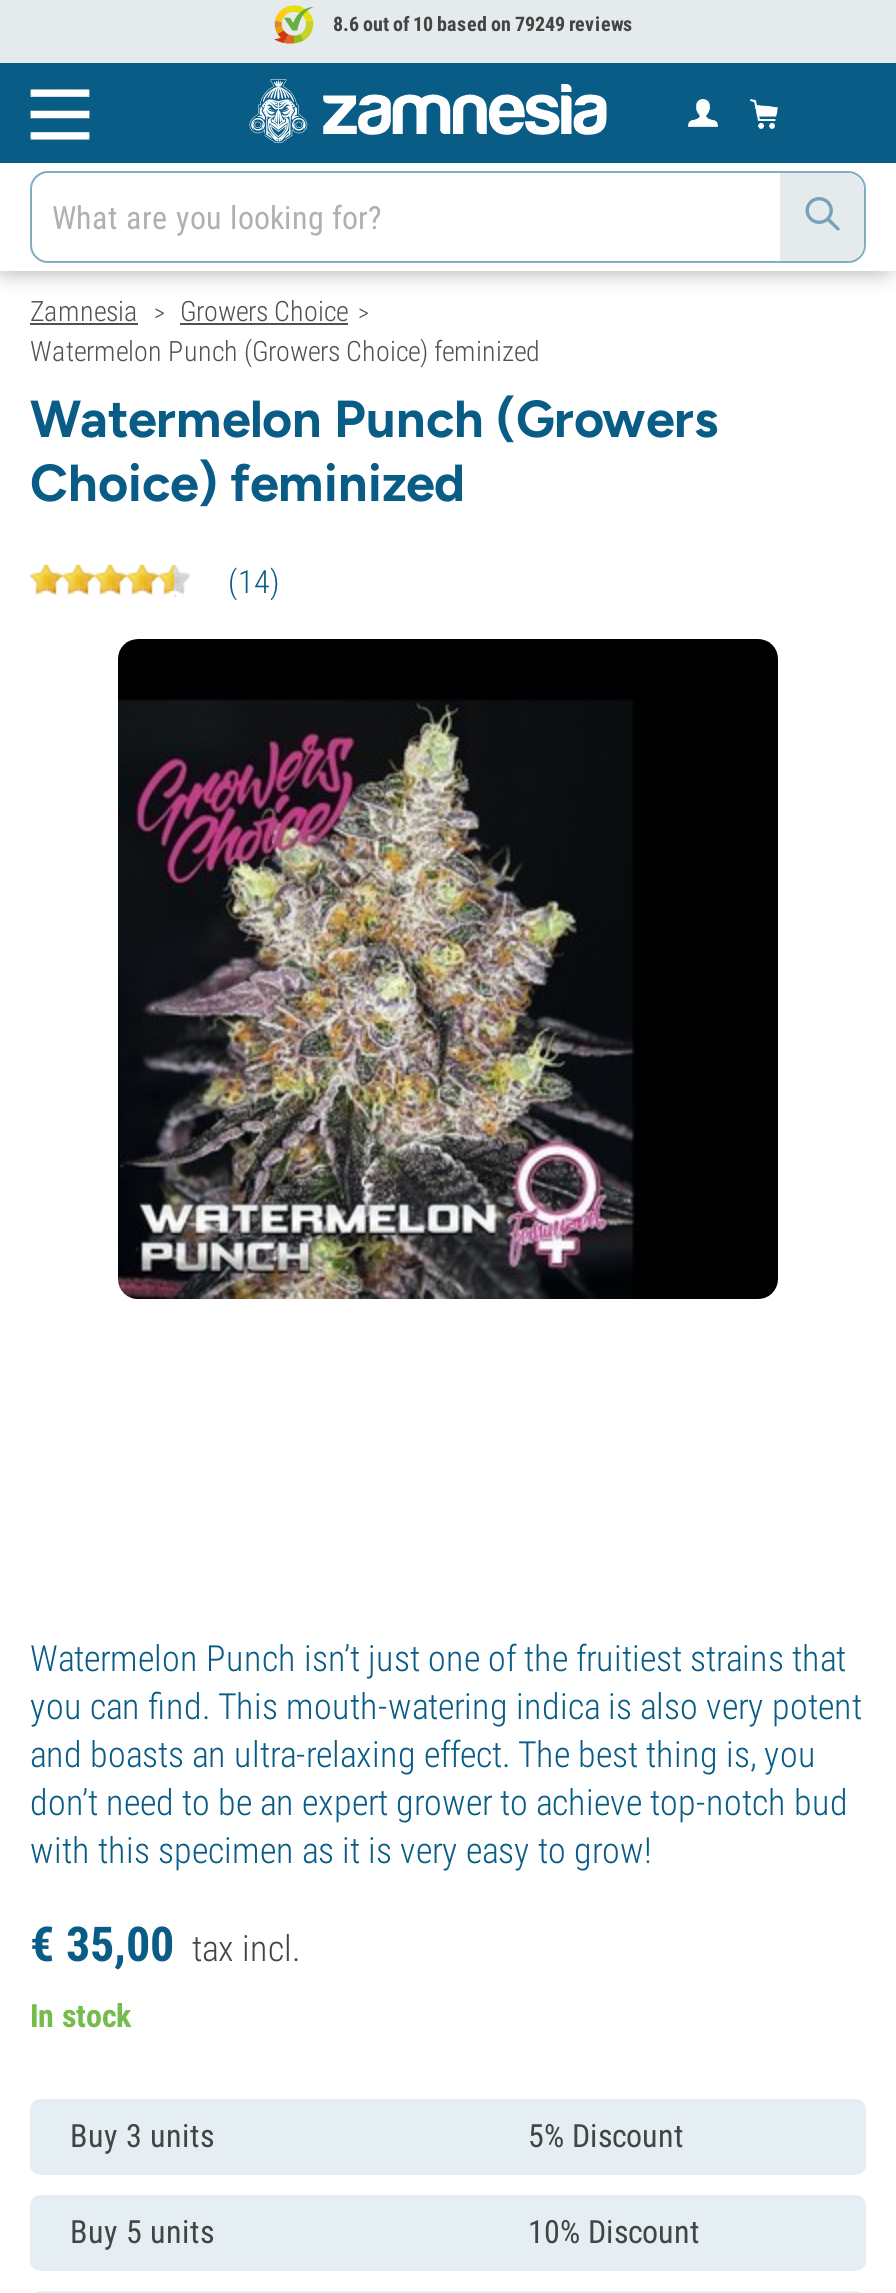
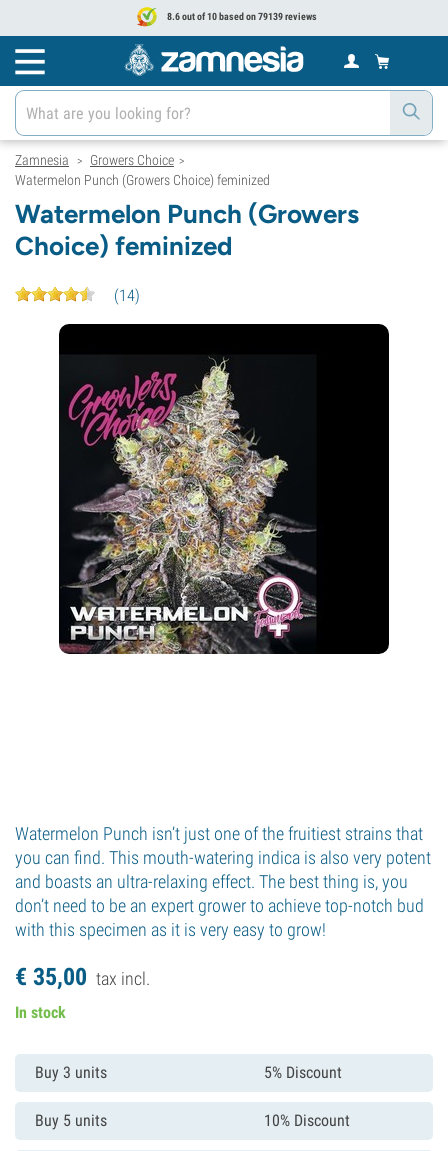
- 8.6 out of 10 based on 79249 reviews
+ 8.6 out of 10 based on 79139 reviews
